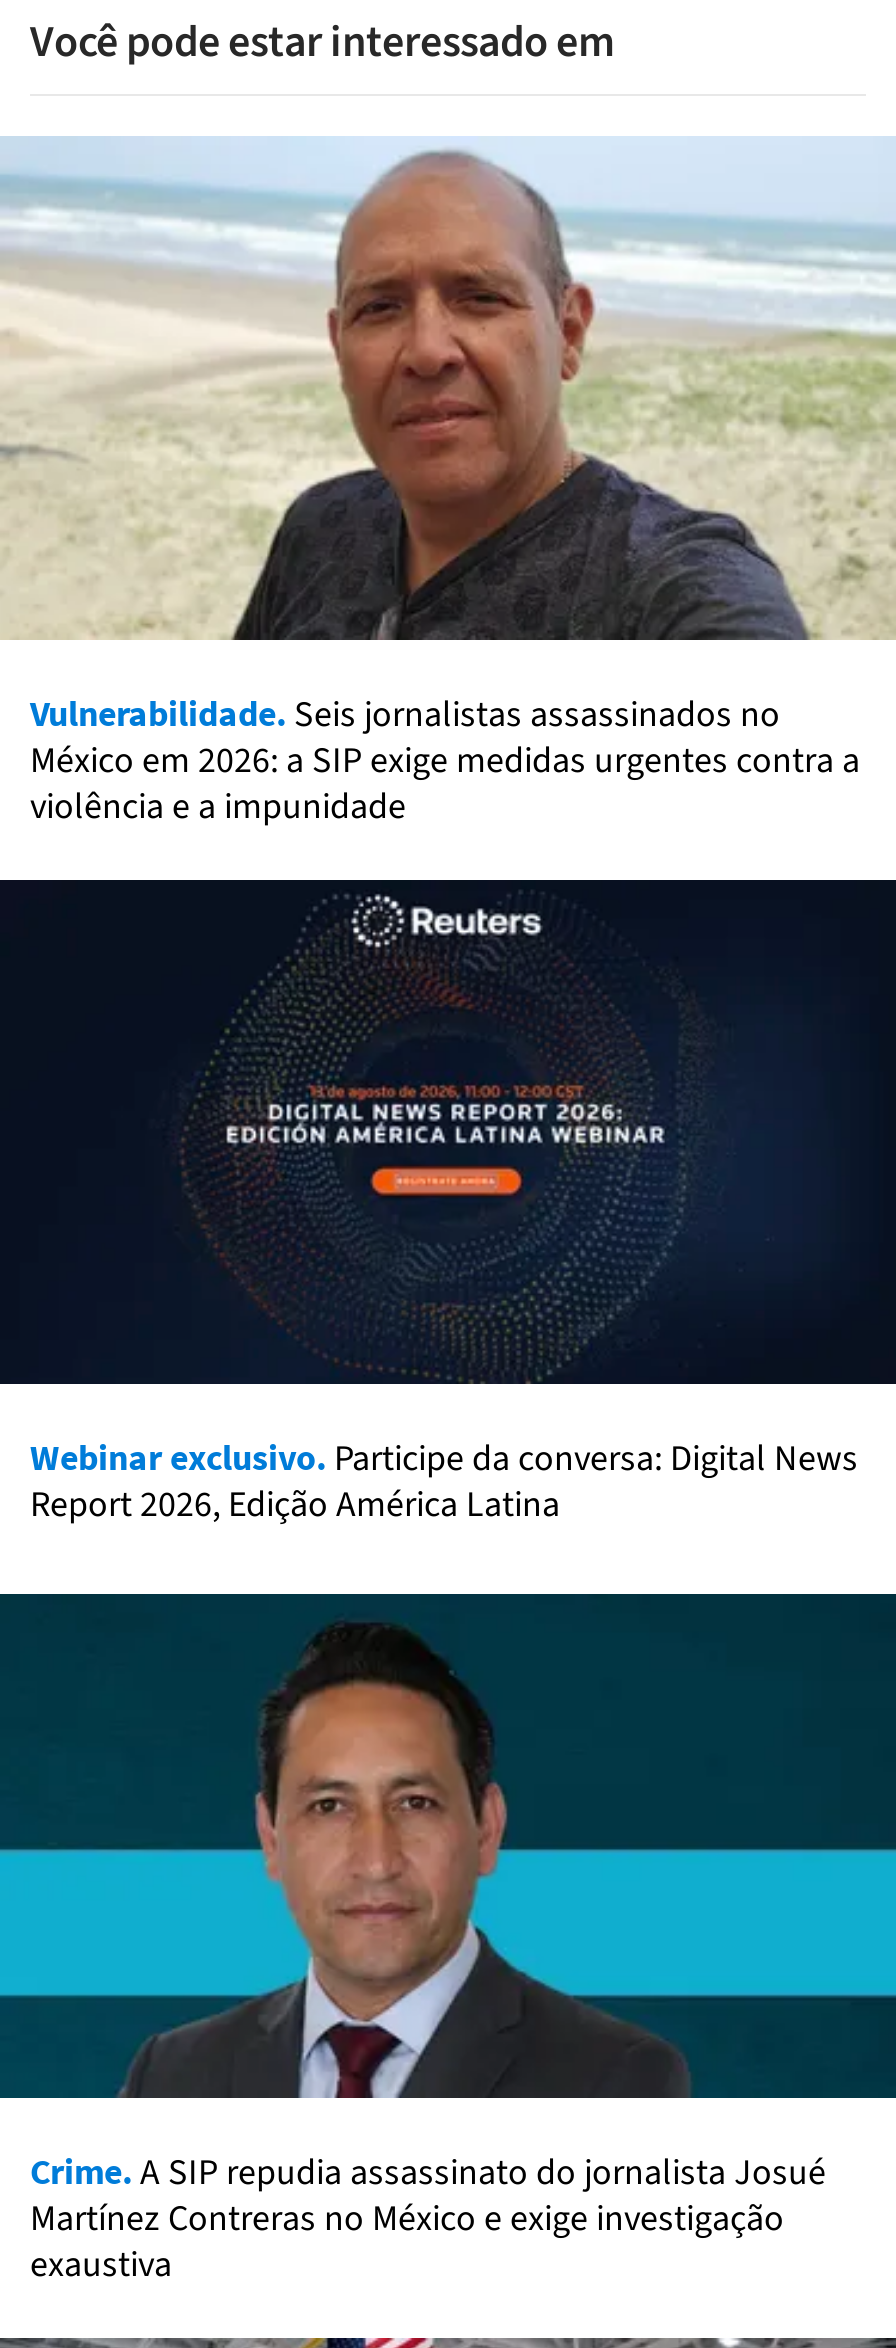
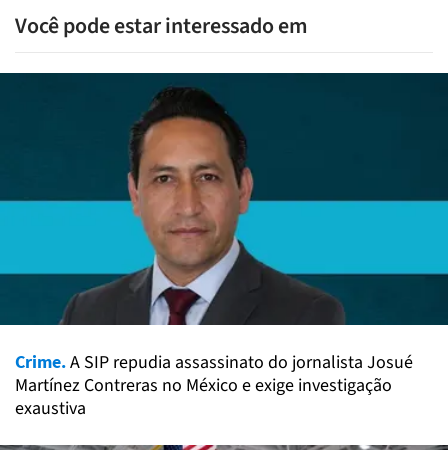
- [image]
- Vulnerabilidade. Seis jornalistas assassinados no
- México em 2026: a SIP exige medidas urgentes contra a
- violência e a impunidade

- [image]
- Webinar exclusivo. Participe da conversa: Digital News
- Report 2026, Edição América Latina
